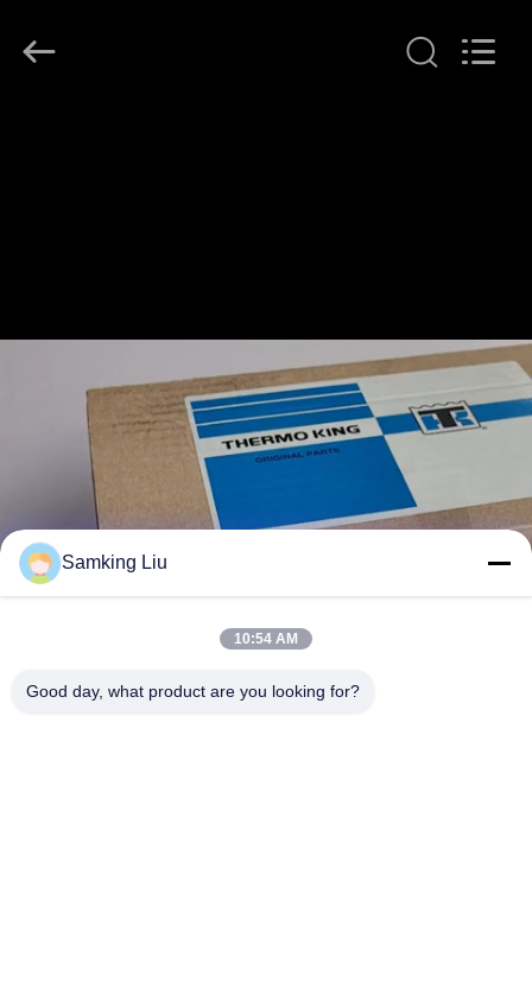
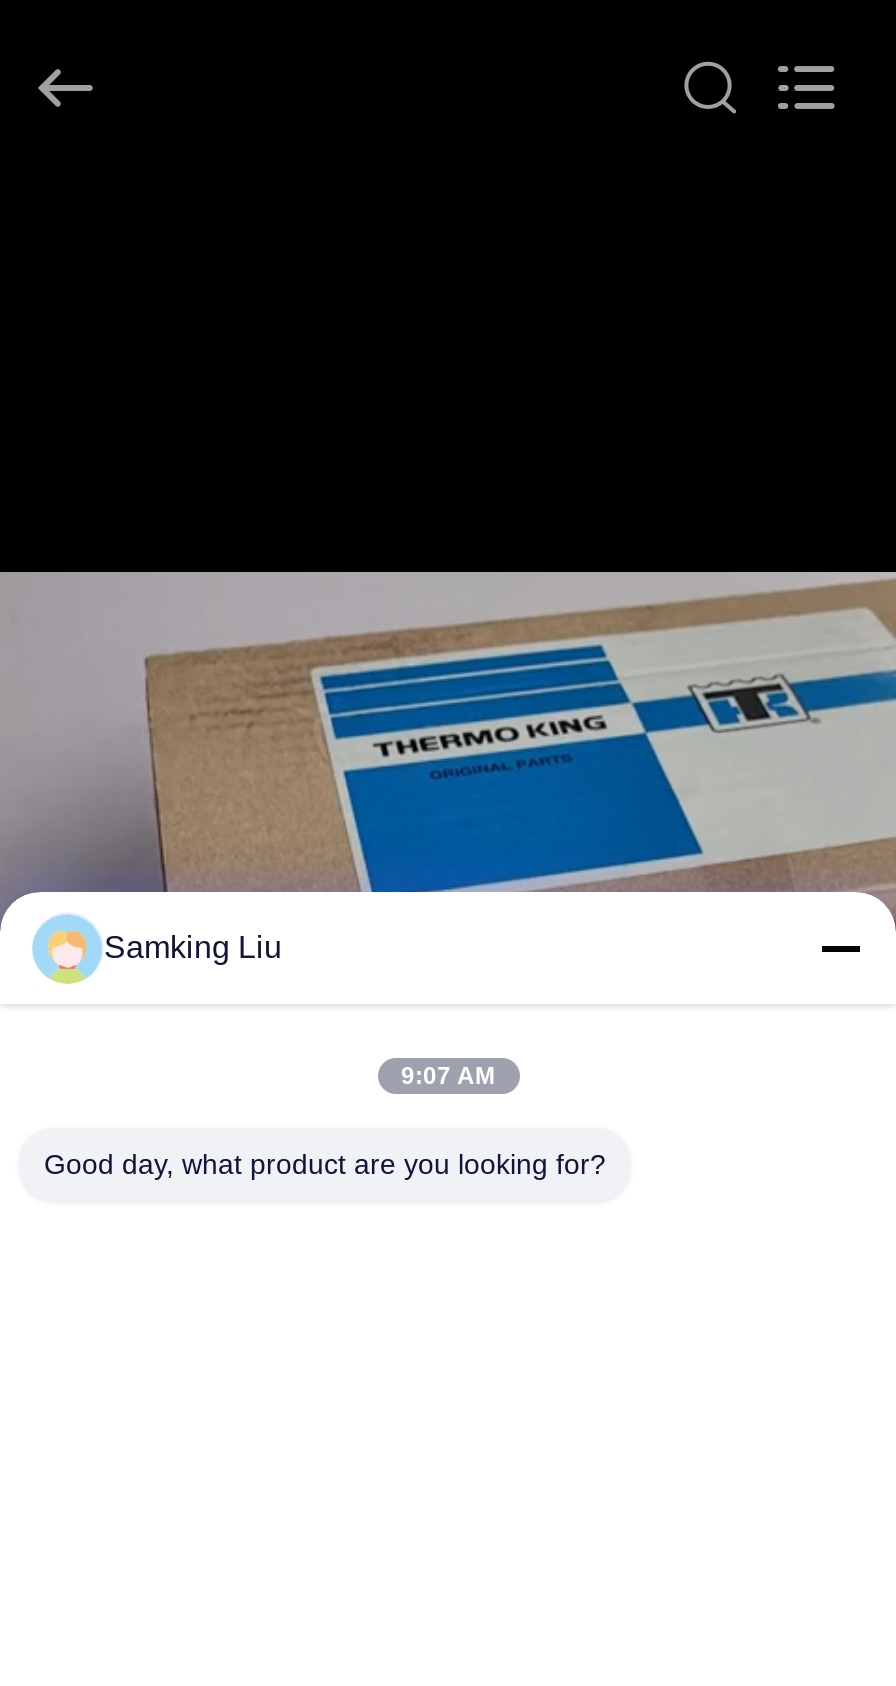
- 10:54 AM
+ 9:07 AM
